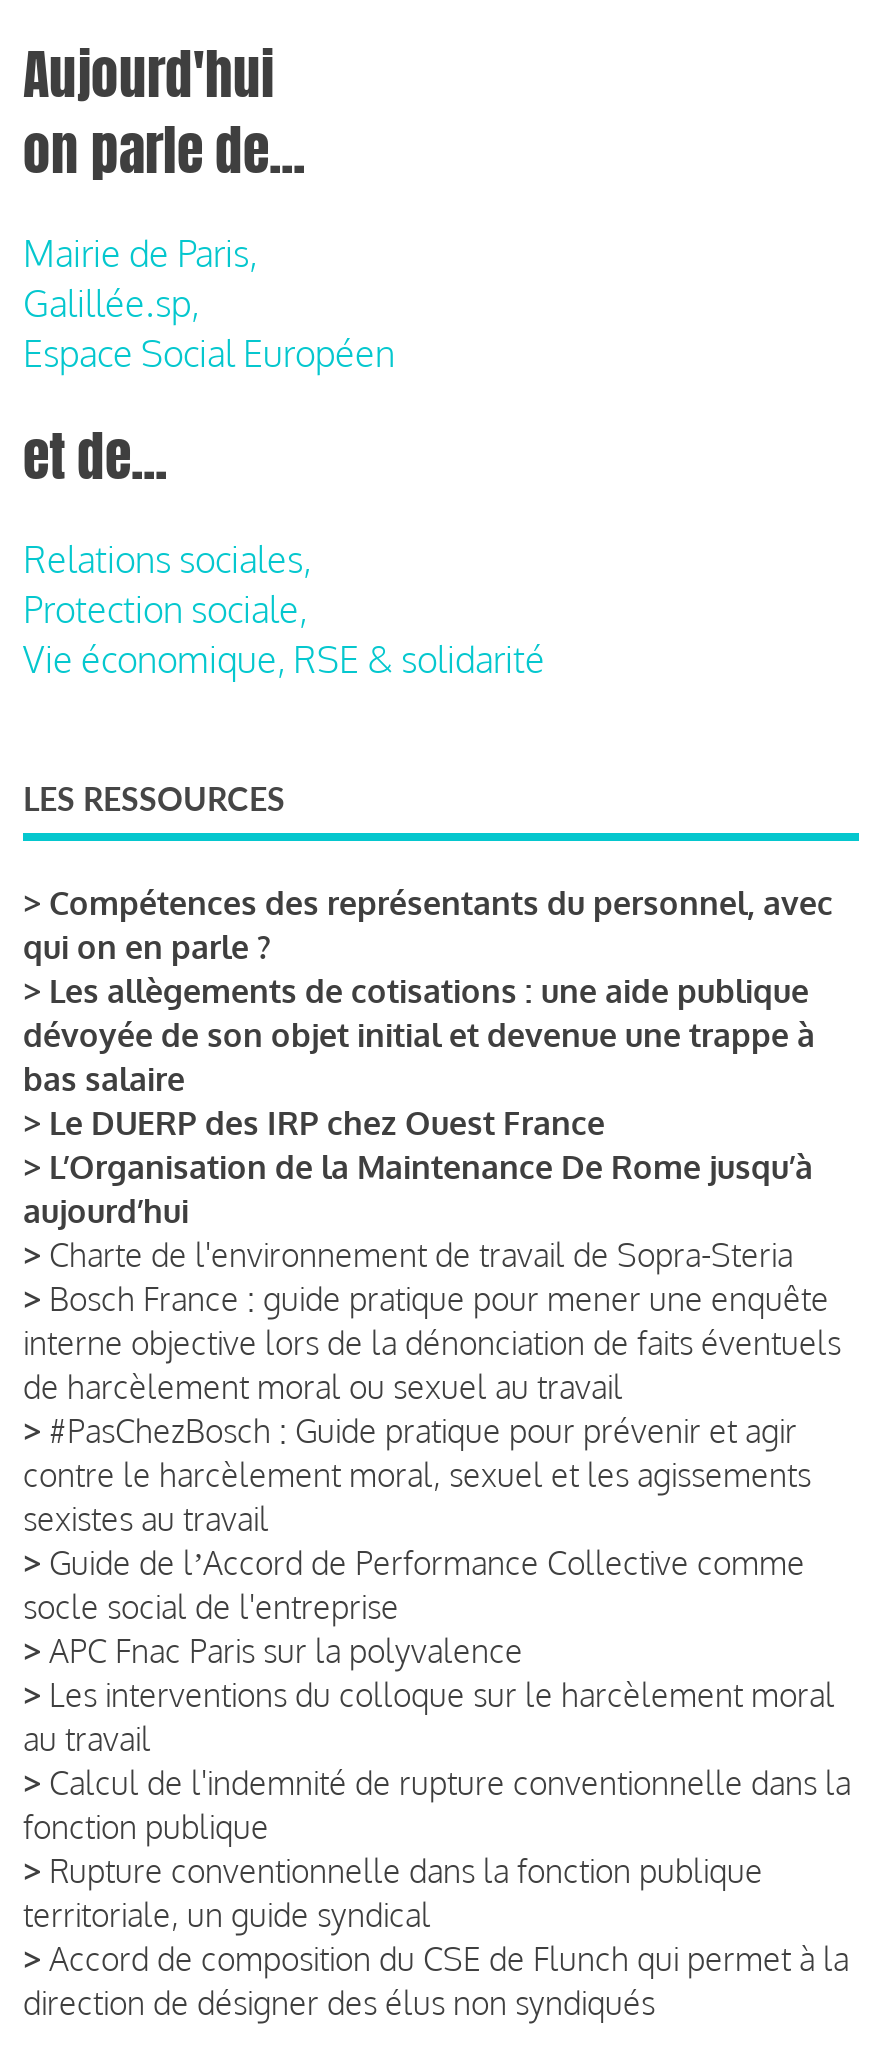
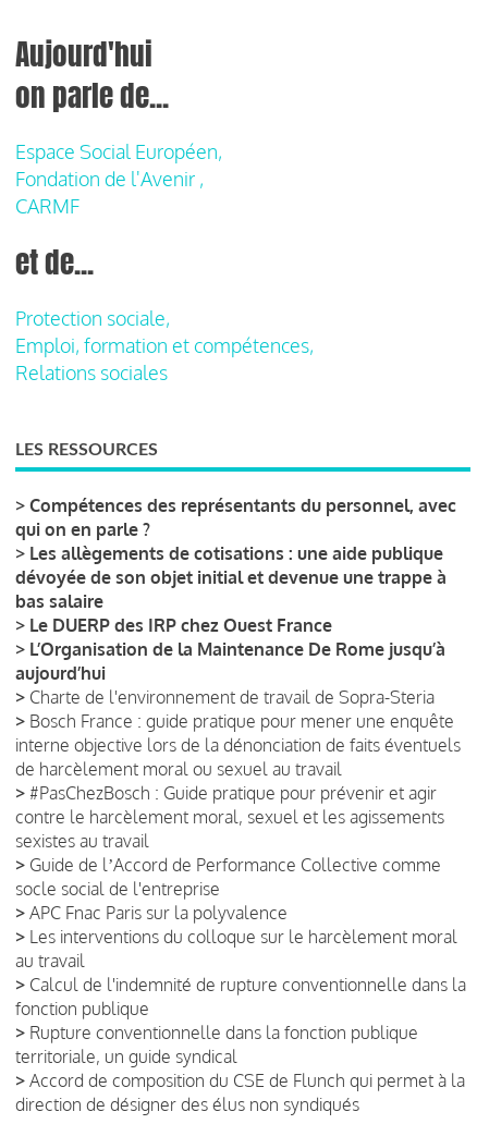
- Mairie de Paris,
- Galillée.sp,
- Espace Social Européen
+ Espace Social Européen,
+ Fondation de l'Avenir ,
+ CARMF

- Relations sociales,

moved up: Protection sociale,

- Vie économique, RSE & solidarité
+ Emploi, formation et compétences,
+ Relations sociales
